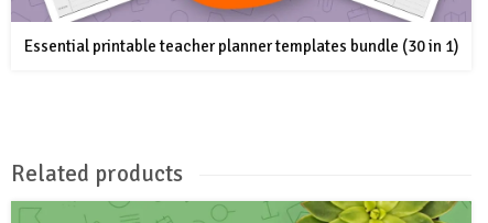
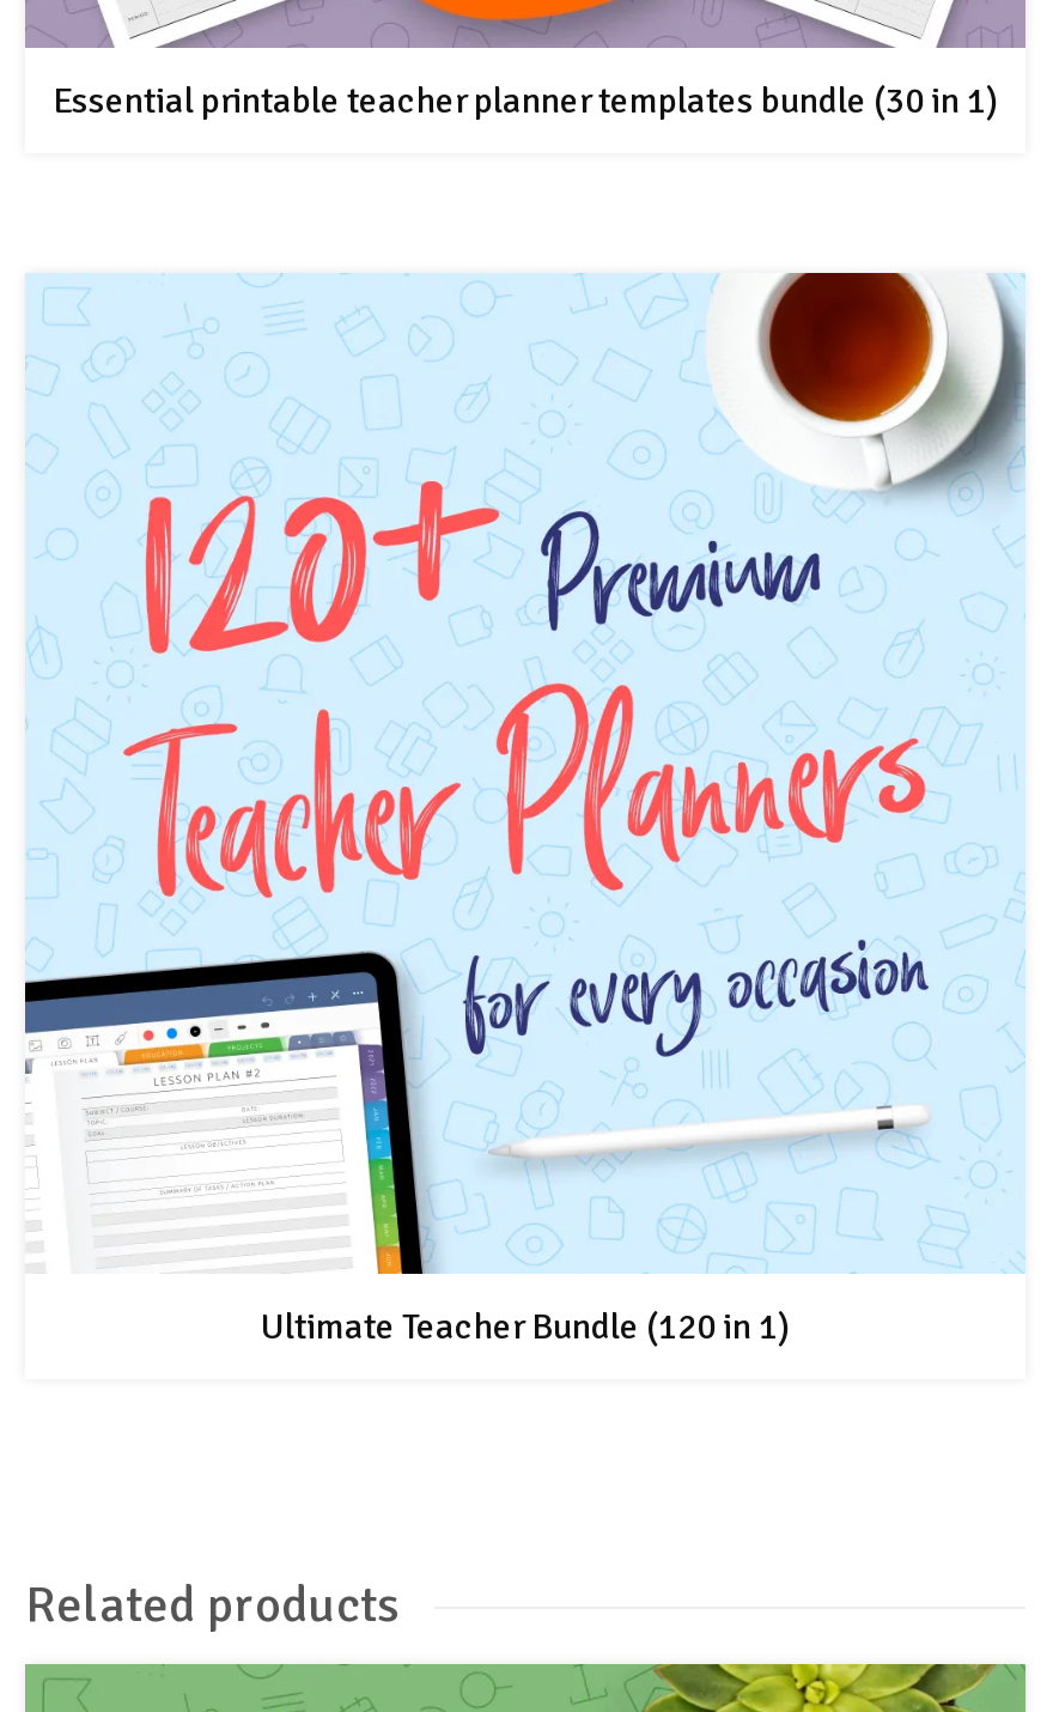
+ [image]
+ Ultimate Teacher Bundle (120 in 1)
